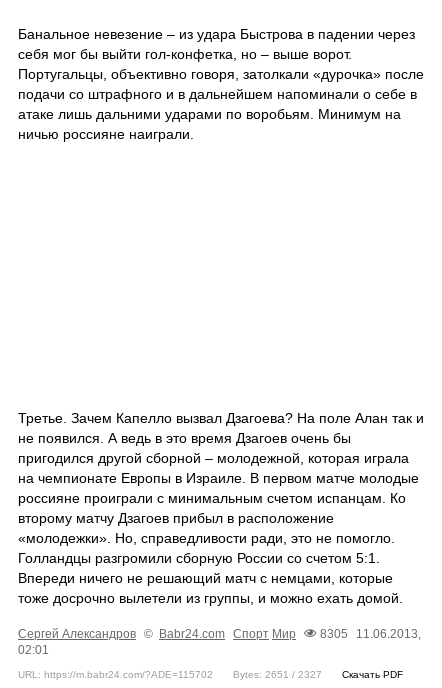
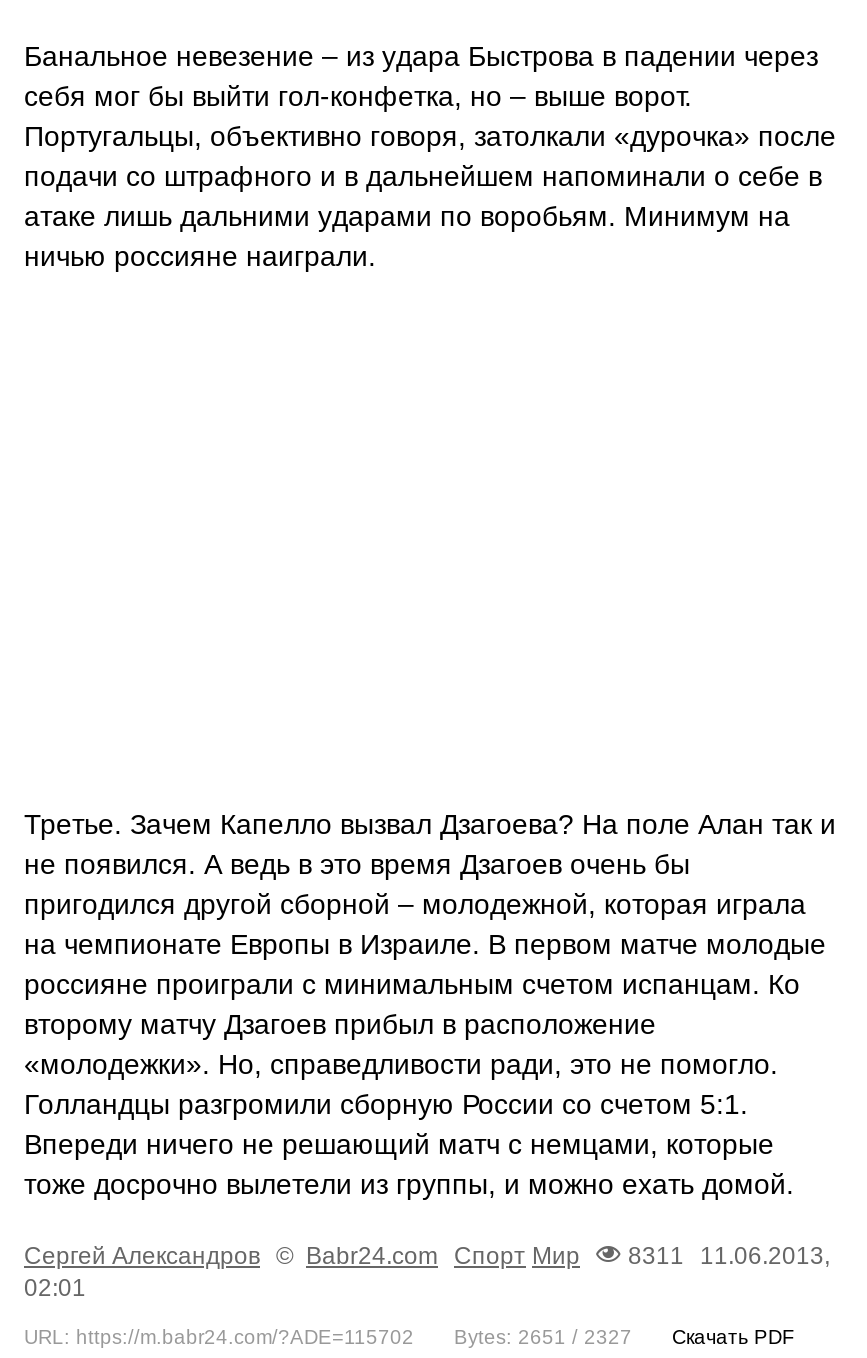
- Сергей Александров © Babr24.com Спорт Мир 8305 11.06.2013,
+ Сергей Александров © Babr24.com Спорт Мир 8311 11.06.2013,
